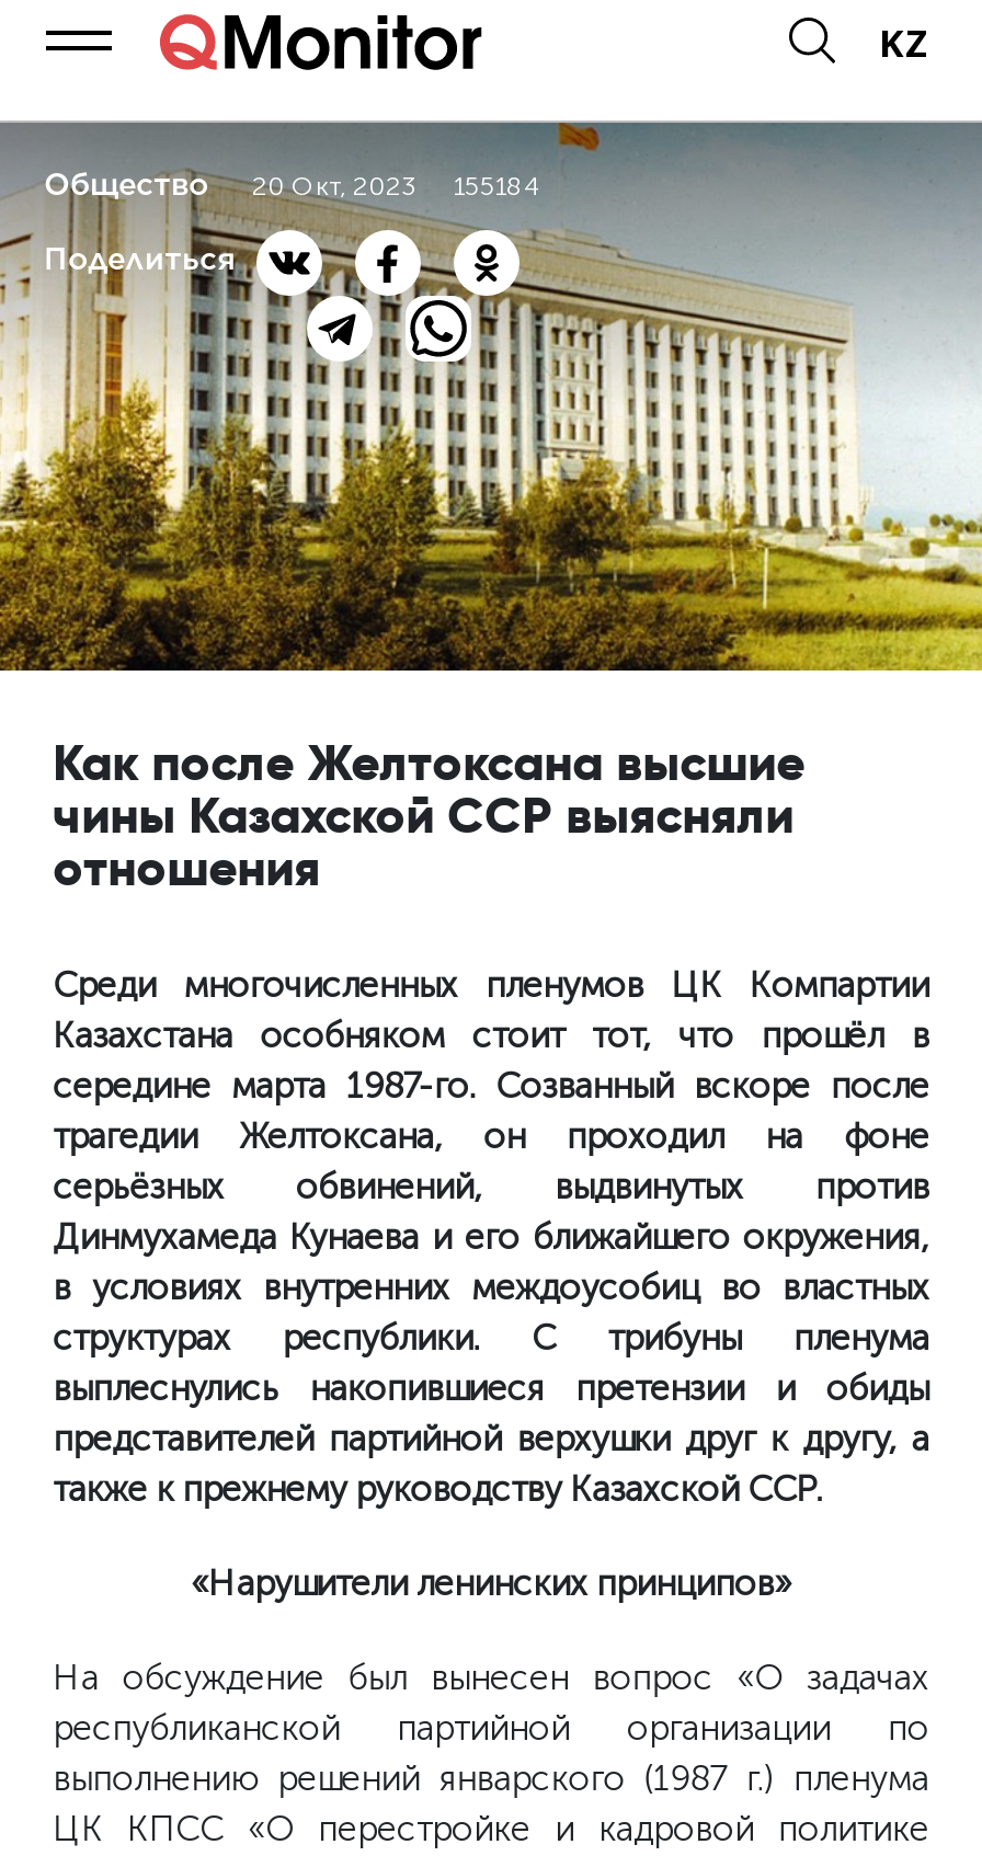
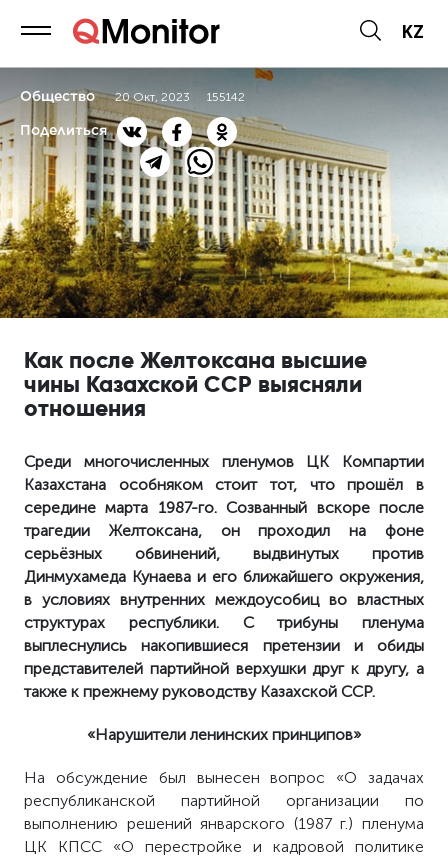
- Общество 20 Окт, 2023 155184
+ Общество 20 Окт, 2023 155142
